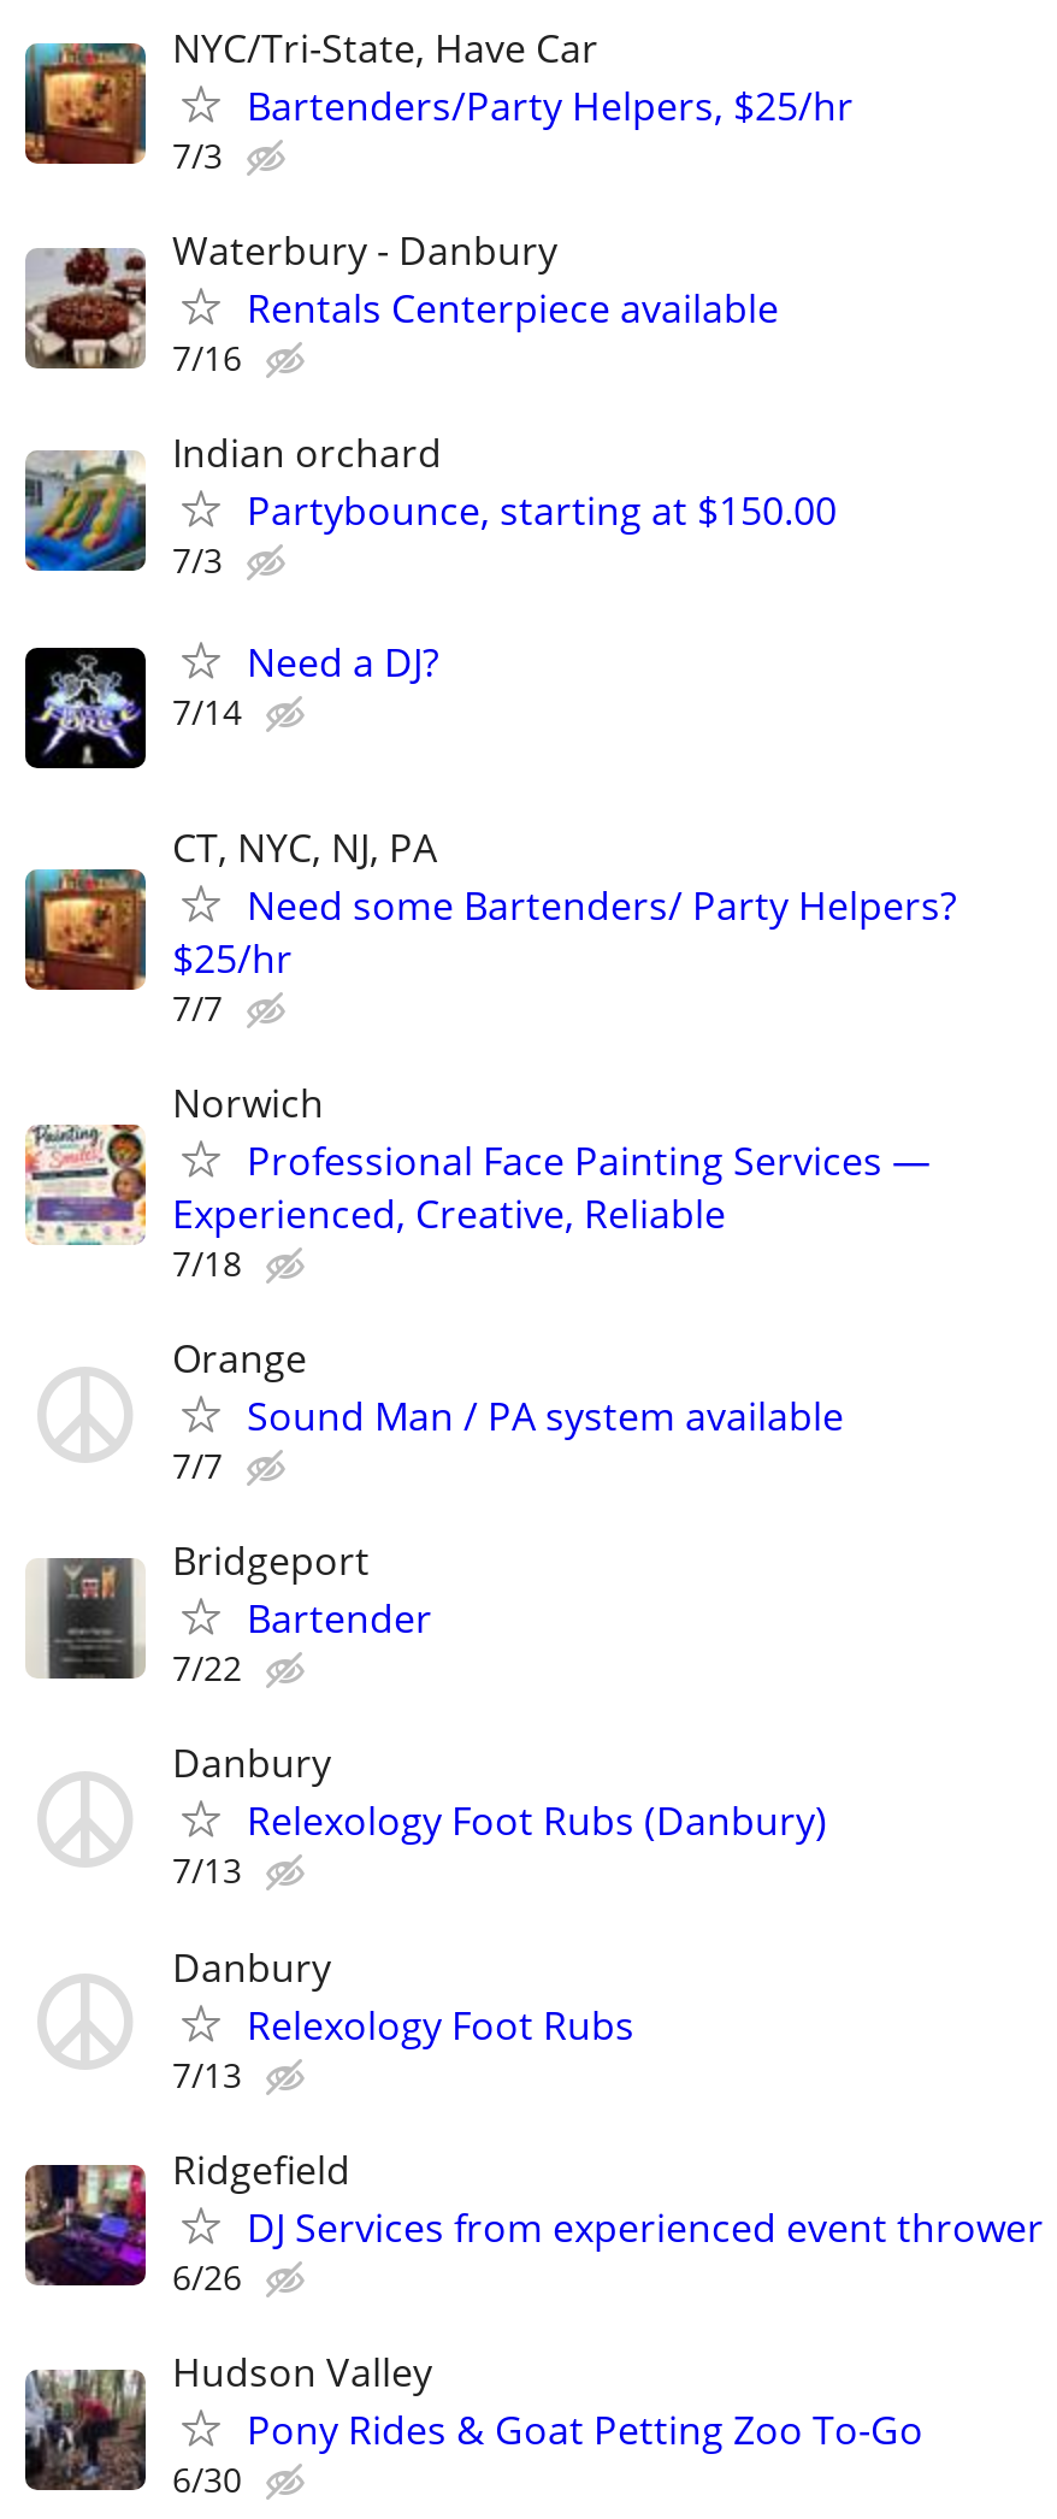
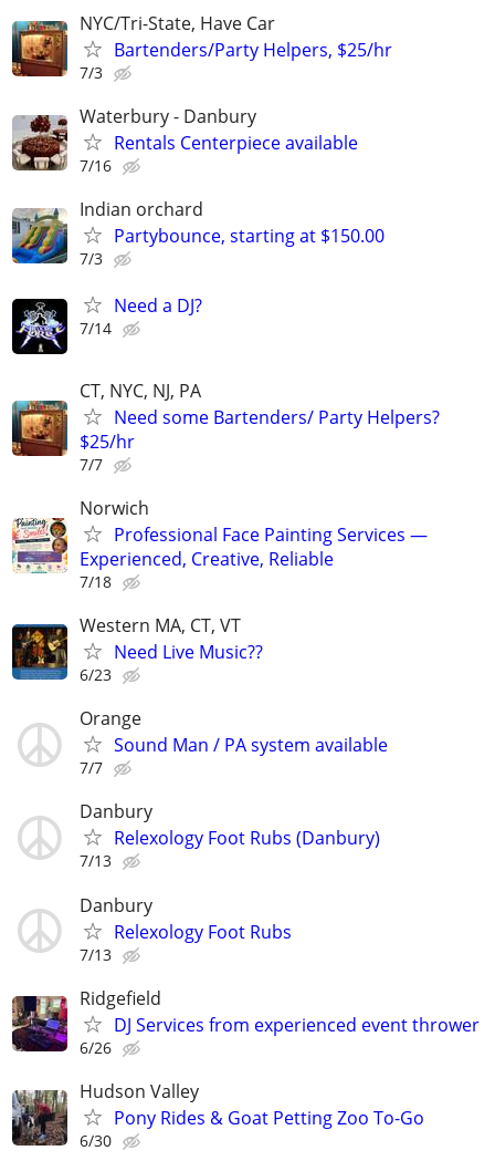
+ [image]
+ Western MA, CT, VT
+ Need Live Music??
+ 6/23

moved down: Orange | Sound Man / PA system available | 7/7

- [image]
- Bridgeport
- Bartender
- 7/22
